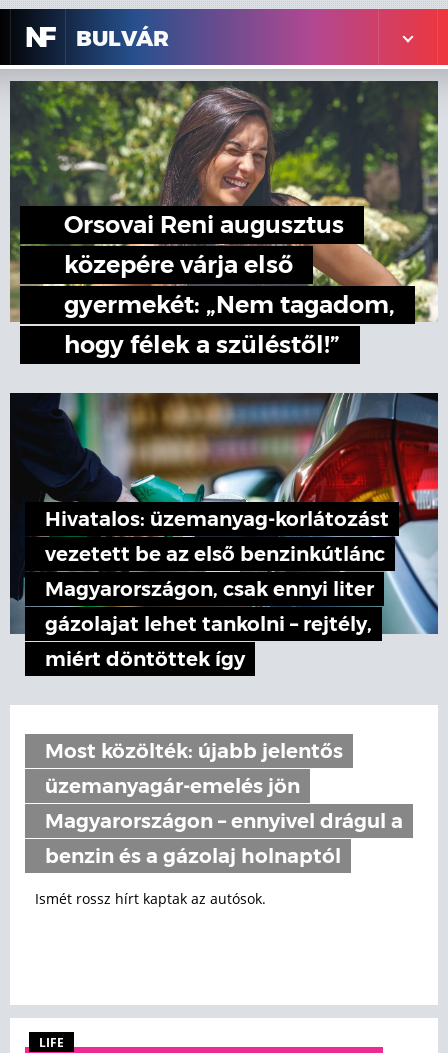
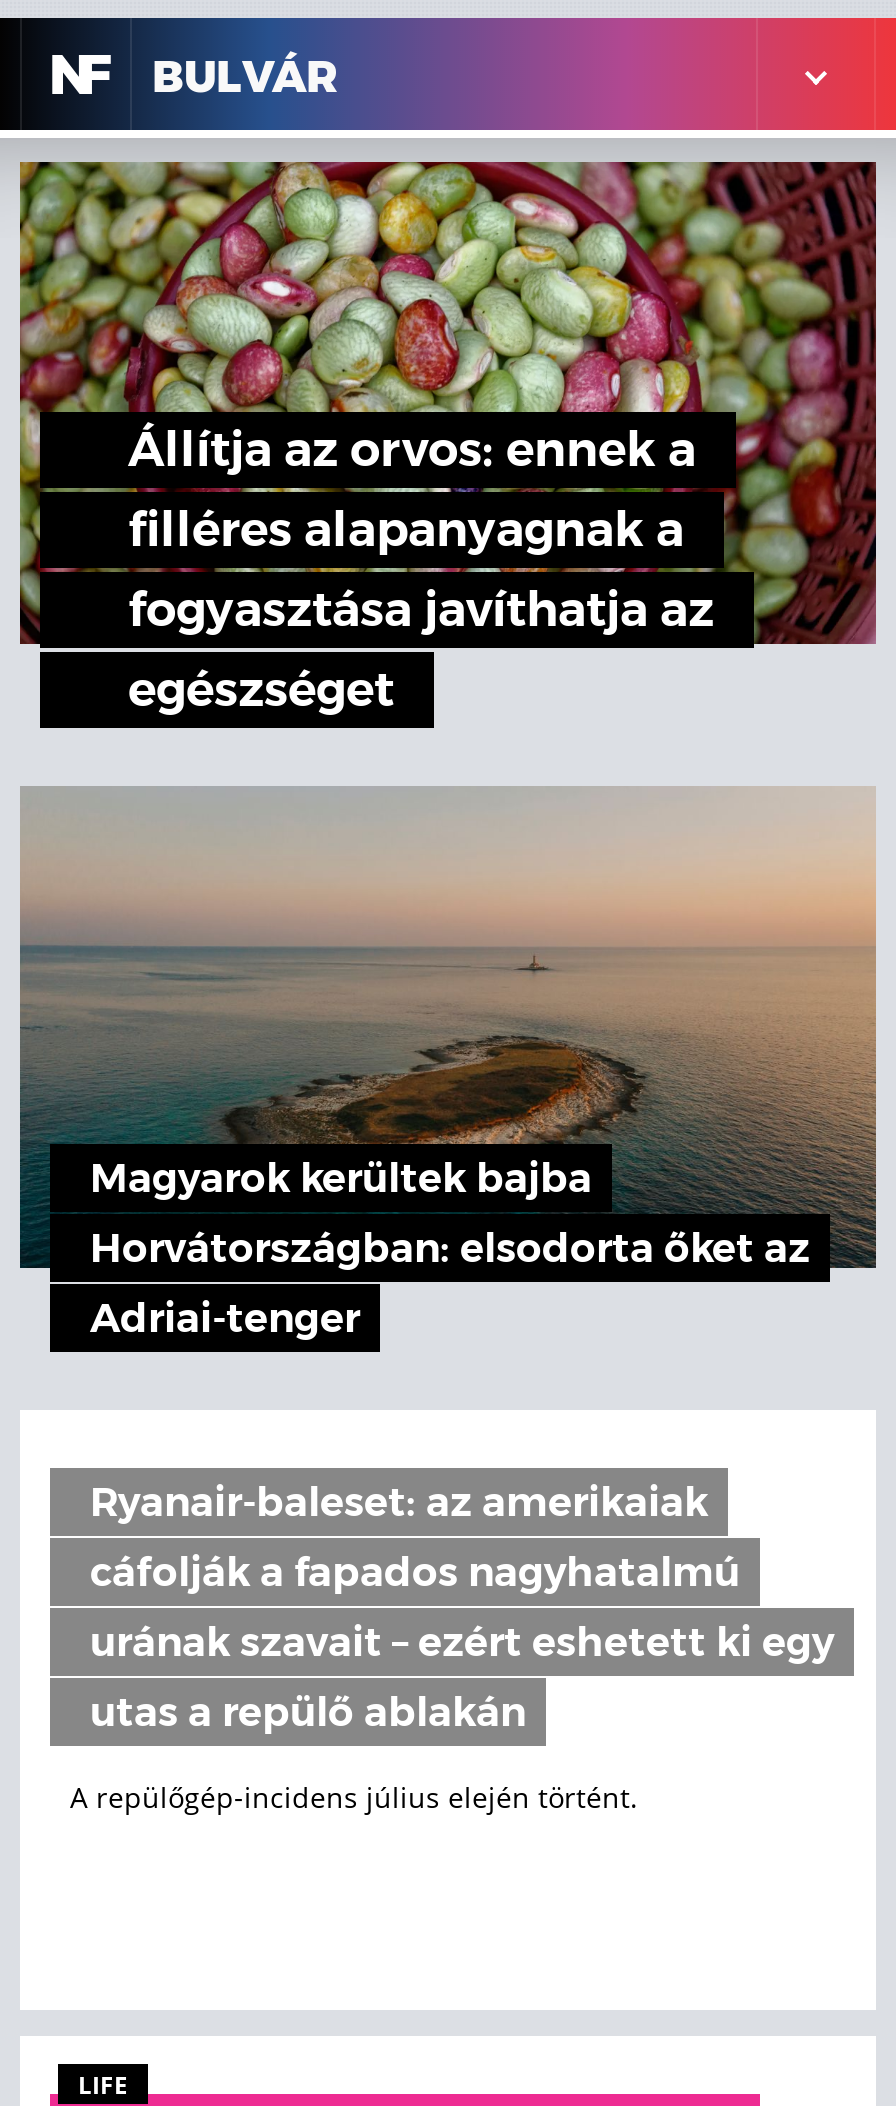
- [image]
- Orsovai Reni augusztus
- közepére várja első
- gyermekét: „Nem tagadom,
- hogy félek a szüléstől!”
+ [image]
+ Állítja az orvos: ennek a
+ filléres alapanyagnak a
+ fogyasztása javíthatja az
+ egészséget

- [image]
- Hivatalos: üzemanyag-korlátozást
- vezetett be az első benzinkútlánc
- Magyarországon, csak ennyi liter
- gázolajat lehet tankolni – rejtély,
- miért döntöttek így
+ [image]
+ Magyarok kerültek bajba
+ Horvátországban: elsodorta őket az
+ Adriai-tenger

- Most közölték: újabb jelentős
- üzemanyagár-emelés jön
- Magyarországon – ennyivel drágul a
- benzin és a gázolaj holnaptól
- Ismét rossz hírt kaptak az autósok.
+ Ryanair-baleset: az amerikaiak
+ cáfolják a fapados nagyhatalmú
+ urának szavait – ezért eshetett ki egy
+ utas a repülő ablakán
+ A repülőgép-incidens július elején történt.
